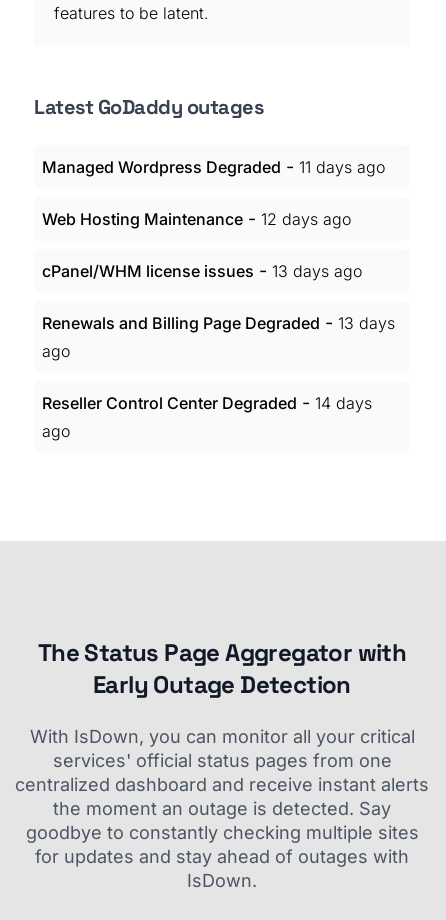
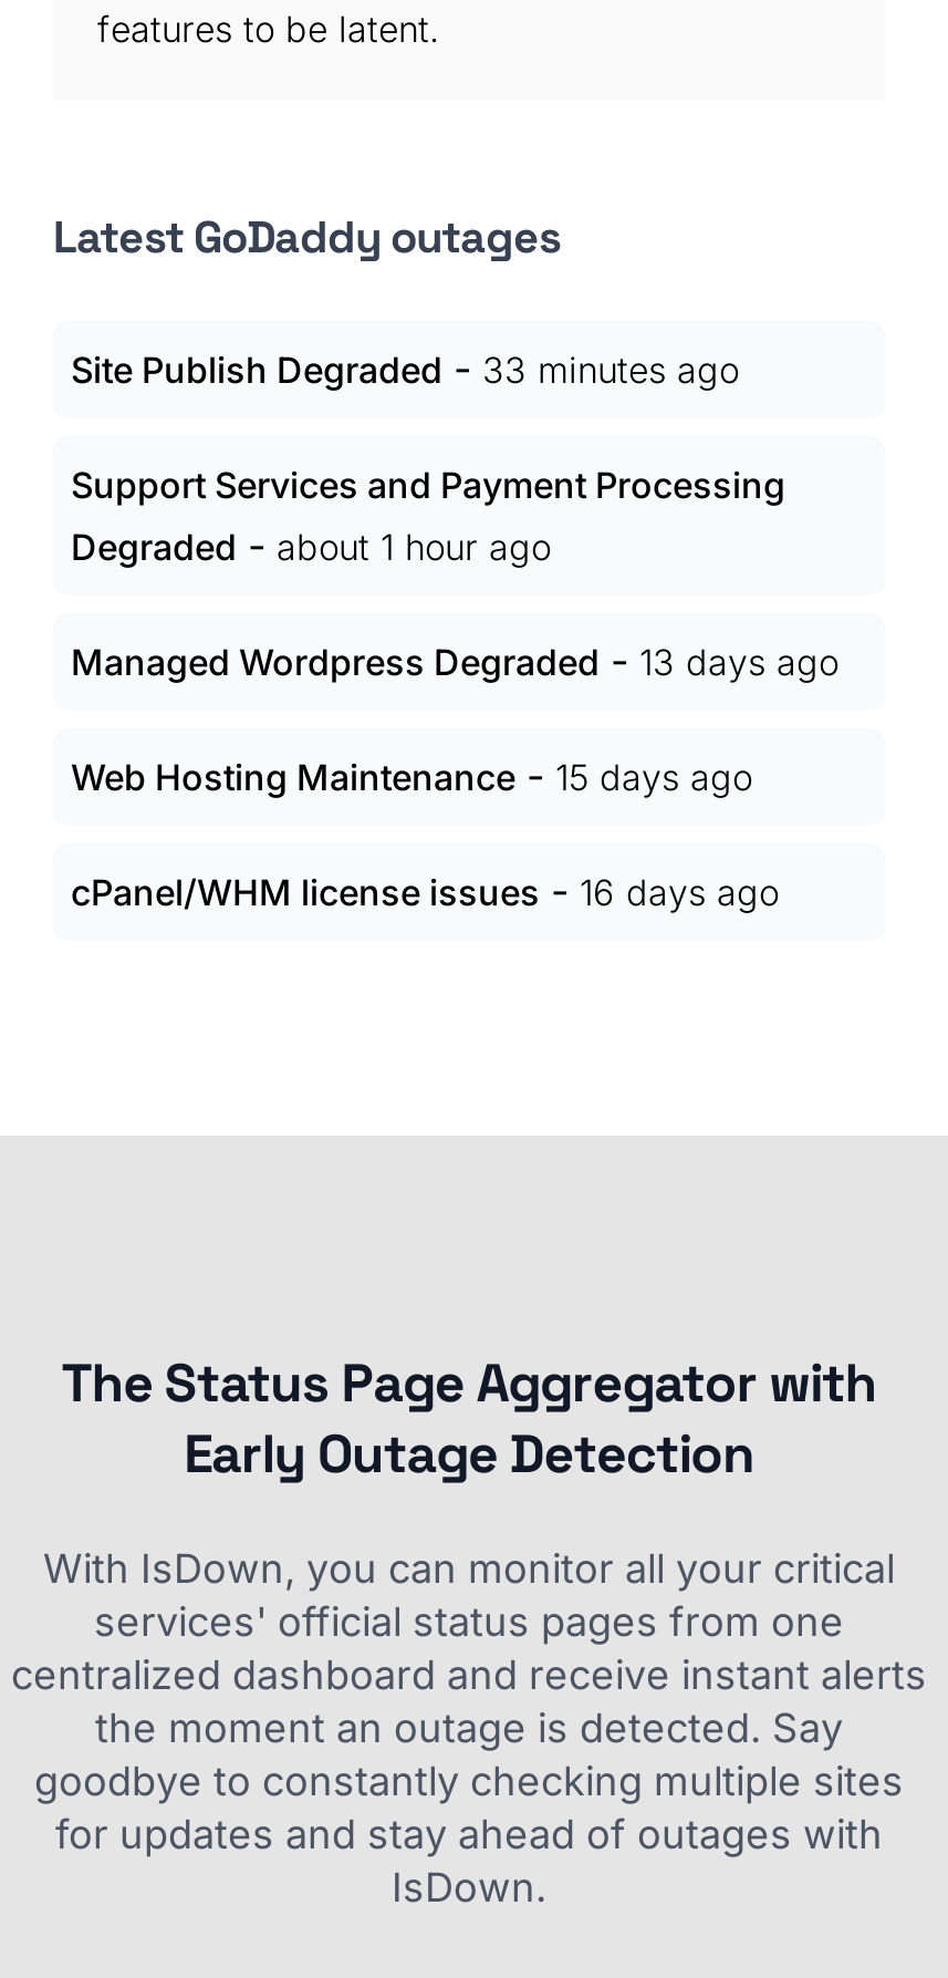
- Managed Wordpress Degraded - 11 days ago
+ Site Publish Degraded - 33 minutes ago

- Web Hosting Maintenance - 12 days ago
+ Support Services and Payment Processing
+ Degraded - about 1 hour ago

- cPanel/WHM license issues - 13 days ago
+ Managed Wordpress Degraded - 13 days ago

- Renewals and Billing Page Degraded - 13 days
- ago
+ Web Hosting Maintenance - 15 days ago

- Reseller Control Center Degraded - 14 days
- ago
+ cPanel/WHM license issues - 16 days ago
